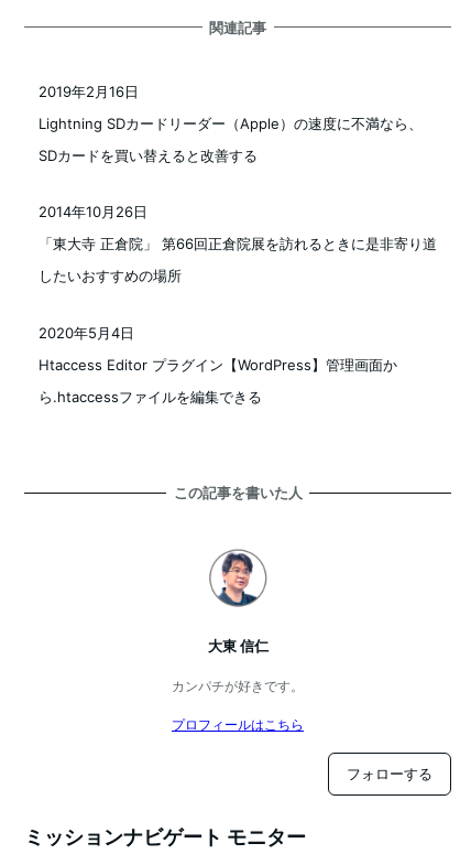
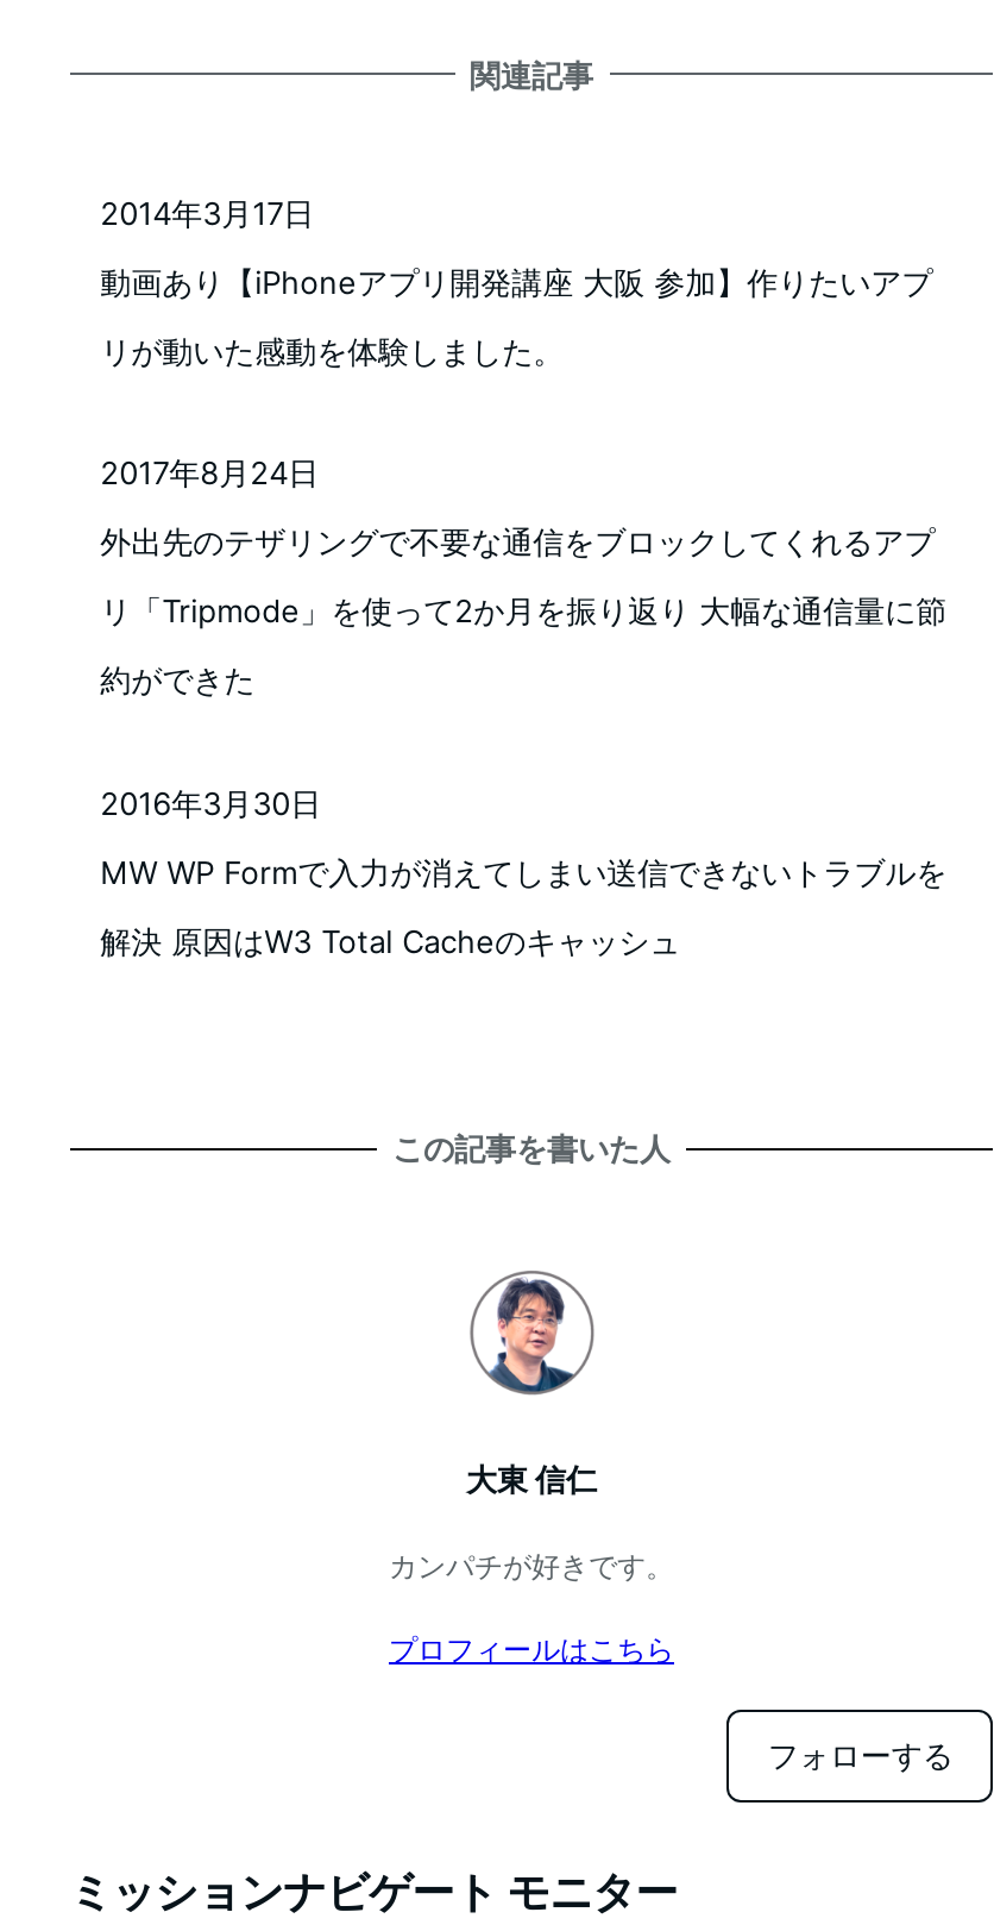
- 2019年2月16日
+ 2014年3月17日

- Lightning SDカードリーダー（Apple）の速度に不満なら、
+ 動画あり【iPhoneアプリ開発講座 大阪 参加】作りたいアプ

- SDカードを買い替えると改善する
+ リが動いた感動を体験しました。

- 2014年10月26日
+ 2017年8月24日

- 「東大寺 正倉院」 第66回正倉院展を訪れるときに是非寄り道
- したいおすすめの場所
+ 外出先のテザリングで不要な通信をブロックしてくれるアプ
+ リ「Tripmode」を使って2か月を振り返り 大幅な通信量に節
+ 約ができた

- 2020年5月4日
+ 2016年3月30日

- Htaccess Editor プラグイン【WordPress】管理画面か
+ MW WP Formで入力が消えてしまい送信できないトラブルを

- ら.htaccessファイルを編集できる
+ 解決 原因はW3 Total Cacheのキャッシュ
